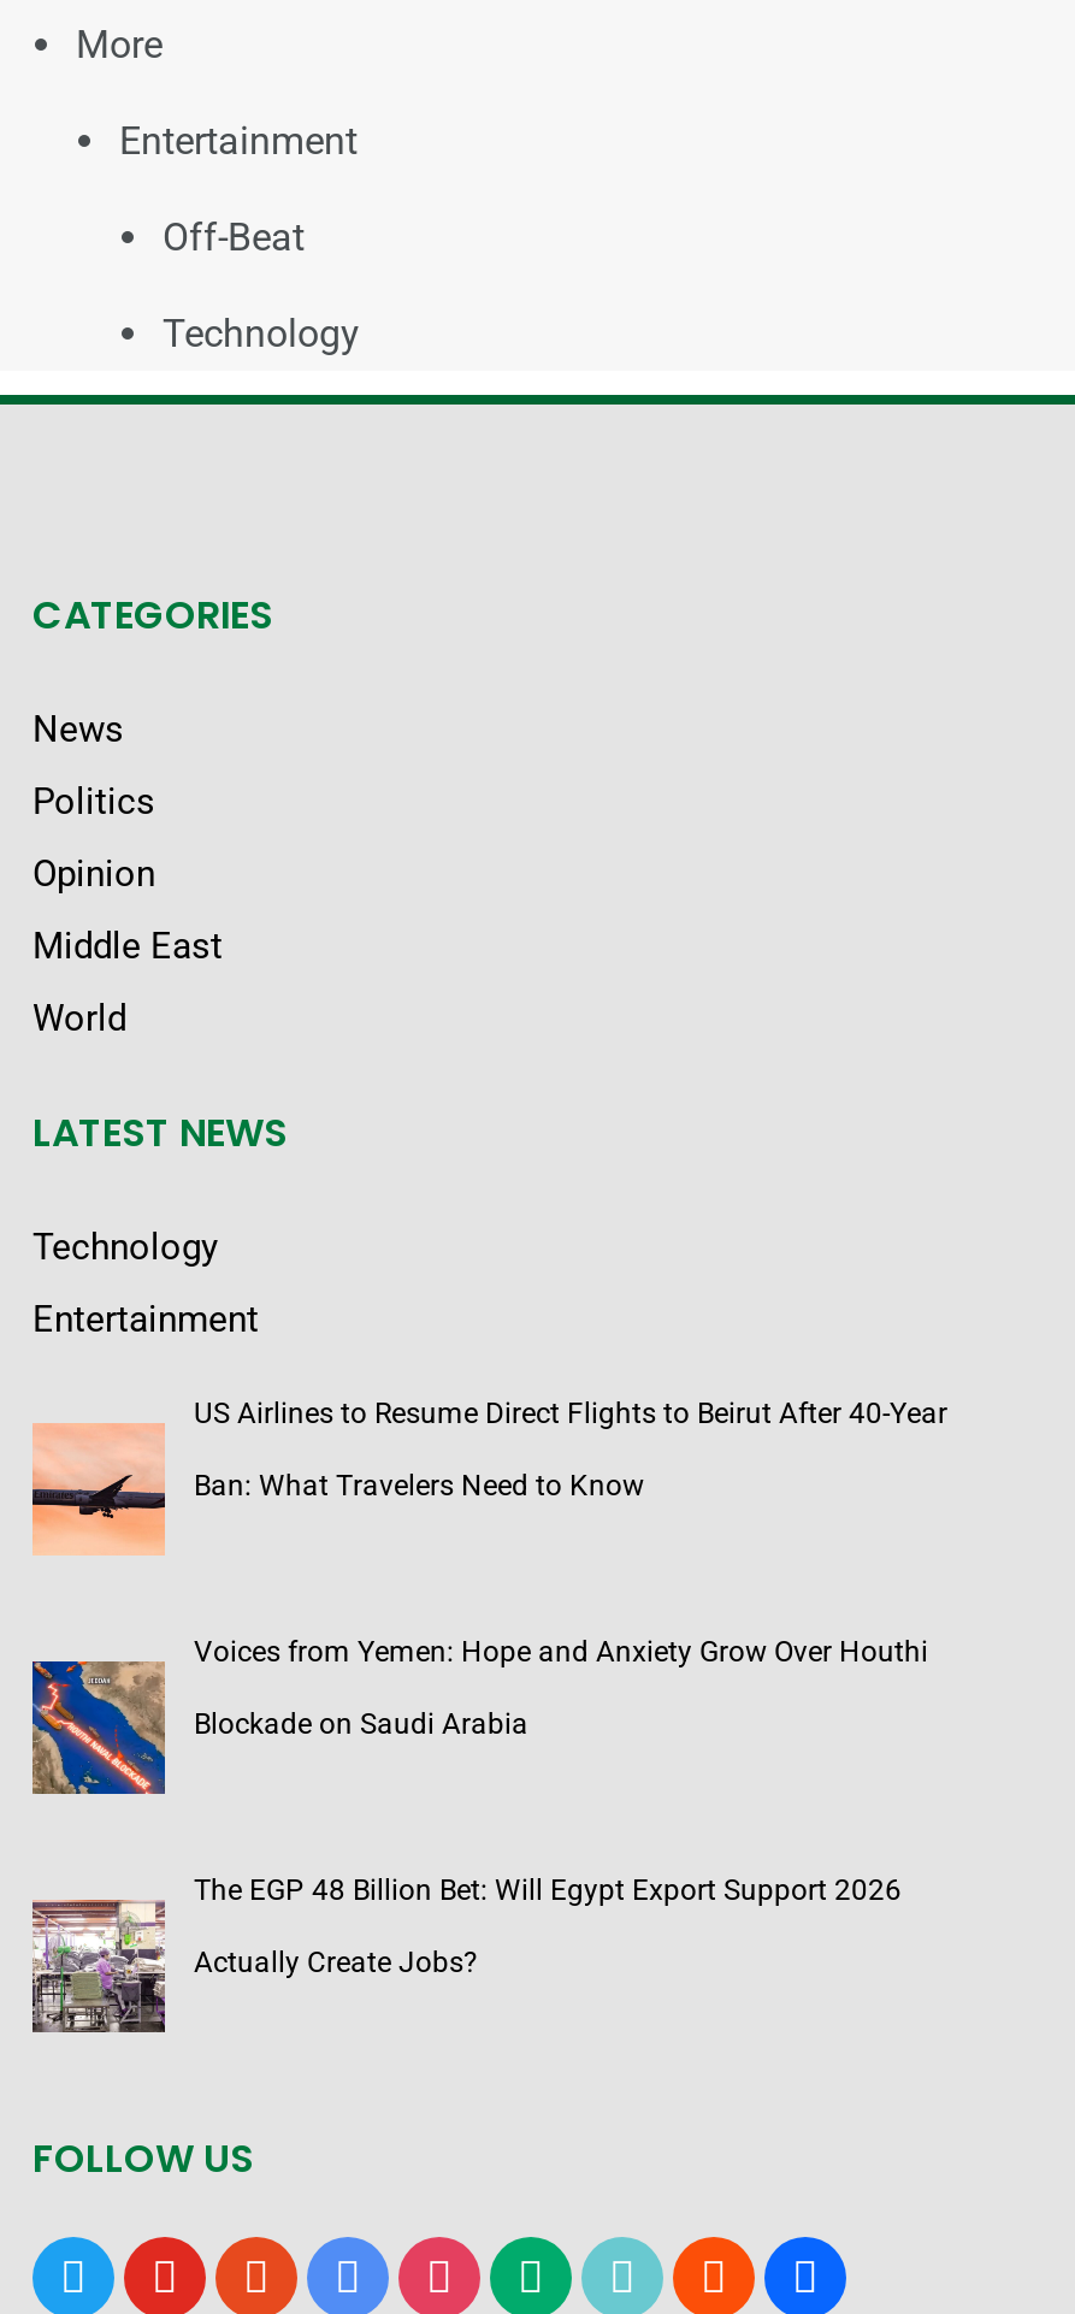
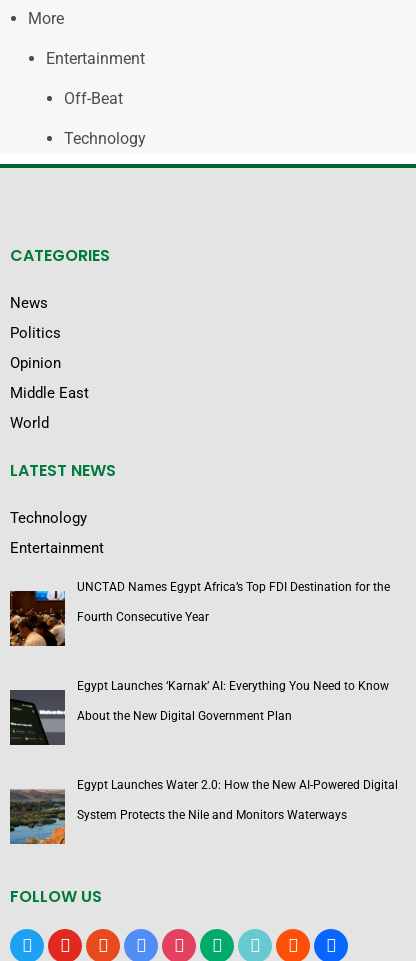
- [image]
- US Airlines to Resume Direct Flights to Beirut After 40-Year
+ [image]
+ UNCTAD Names Egypt Africa’s Top FDI Destination for the

- Ban: What Travelers Need to Know
+ Fourth Consecutive Year

- [image]
- Voices from Yemen: Hope and Anxiety Grow Over Houthi
+ [image]
+ Egypt Launches ‘Karnak’ AI: Everything You Need to Know

- Blockade on Saudi Arabia
+ About the New Digital Government Plan

- [image]
- The EGP 48 Billion Bet: Will Egypt Export Support 2026
+ [image]
+ Egypt Launches Water 2.0: How the New AI-Powered Digital

- Actually Create Jobs?
+ System Protects the Nile and Monitors Waterways
